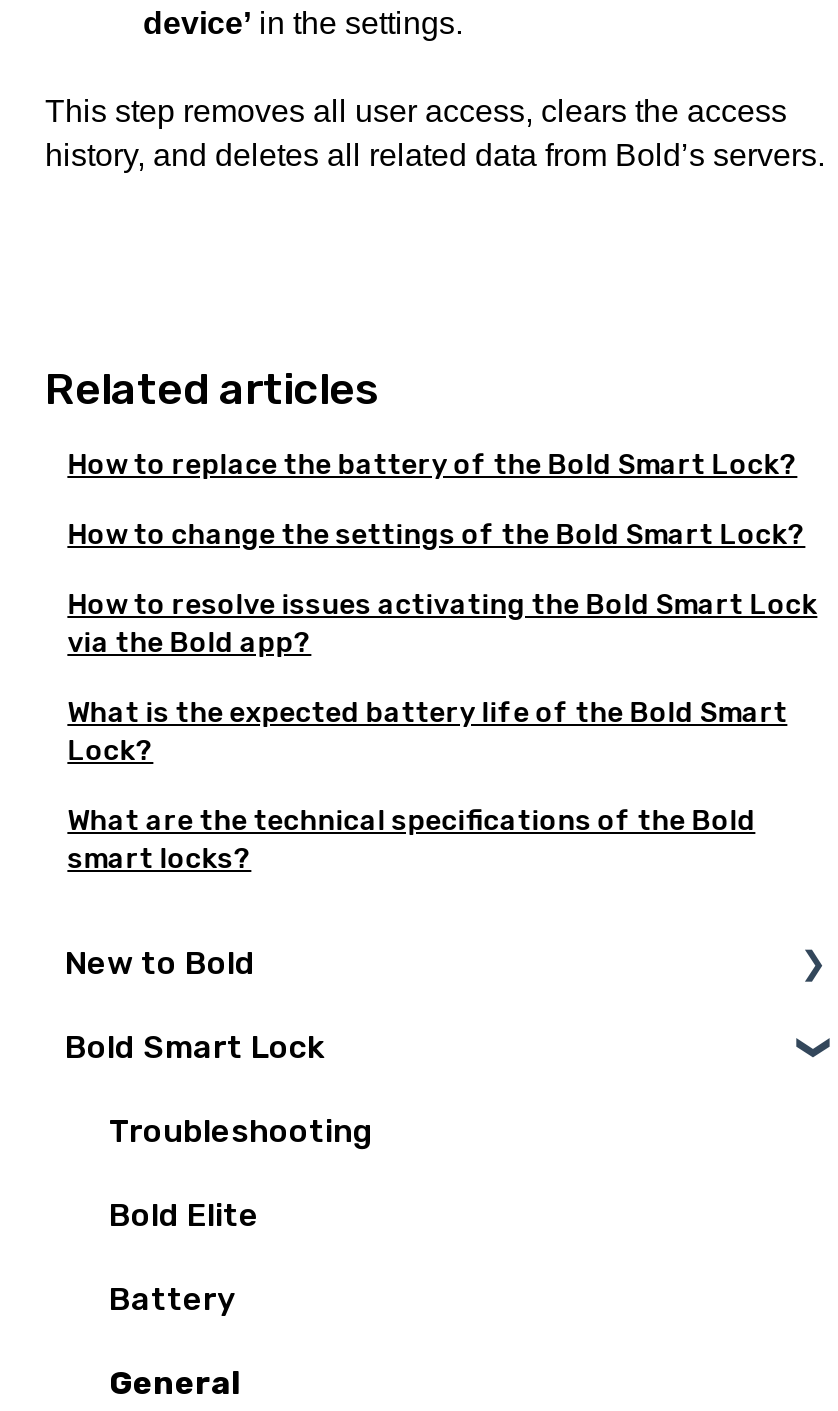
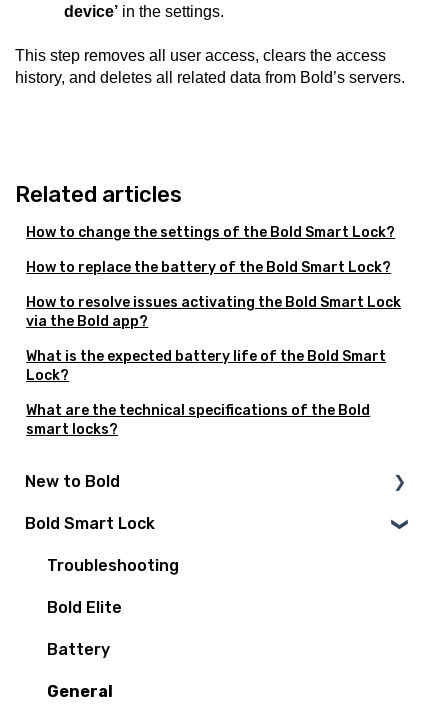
moved down: How to replace the battery of the Bold Smart Lock?

moved up: How to change the settings of the Bold Smart Lock?
